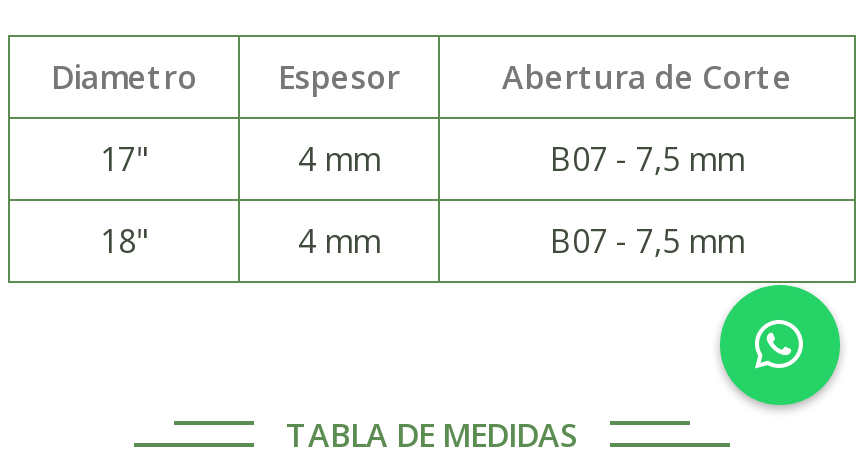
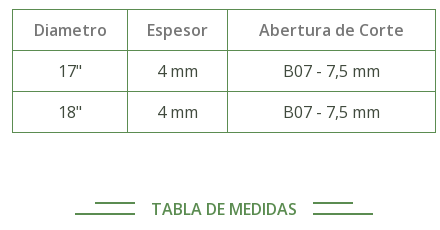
- [image]
